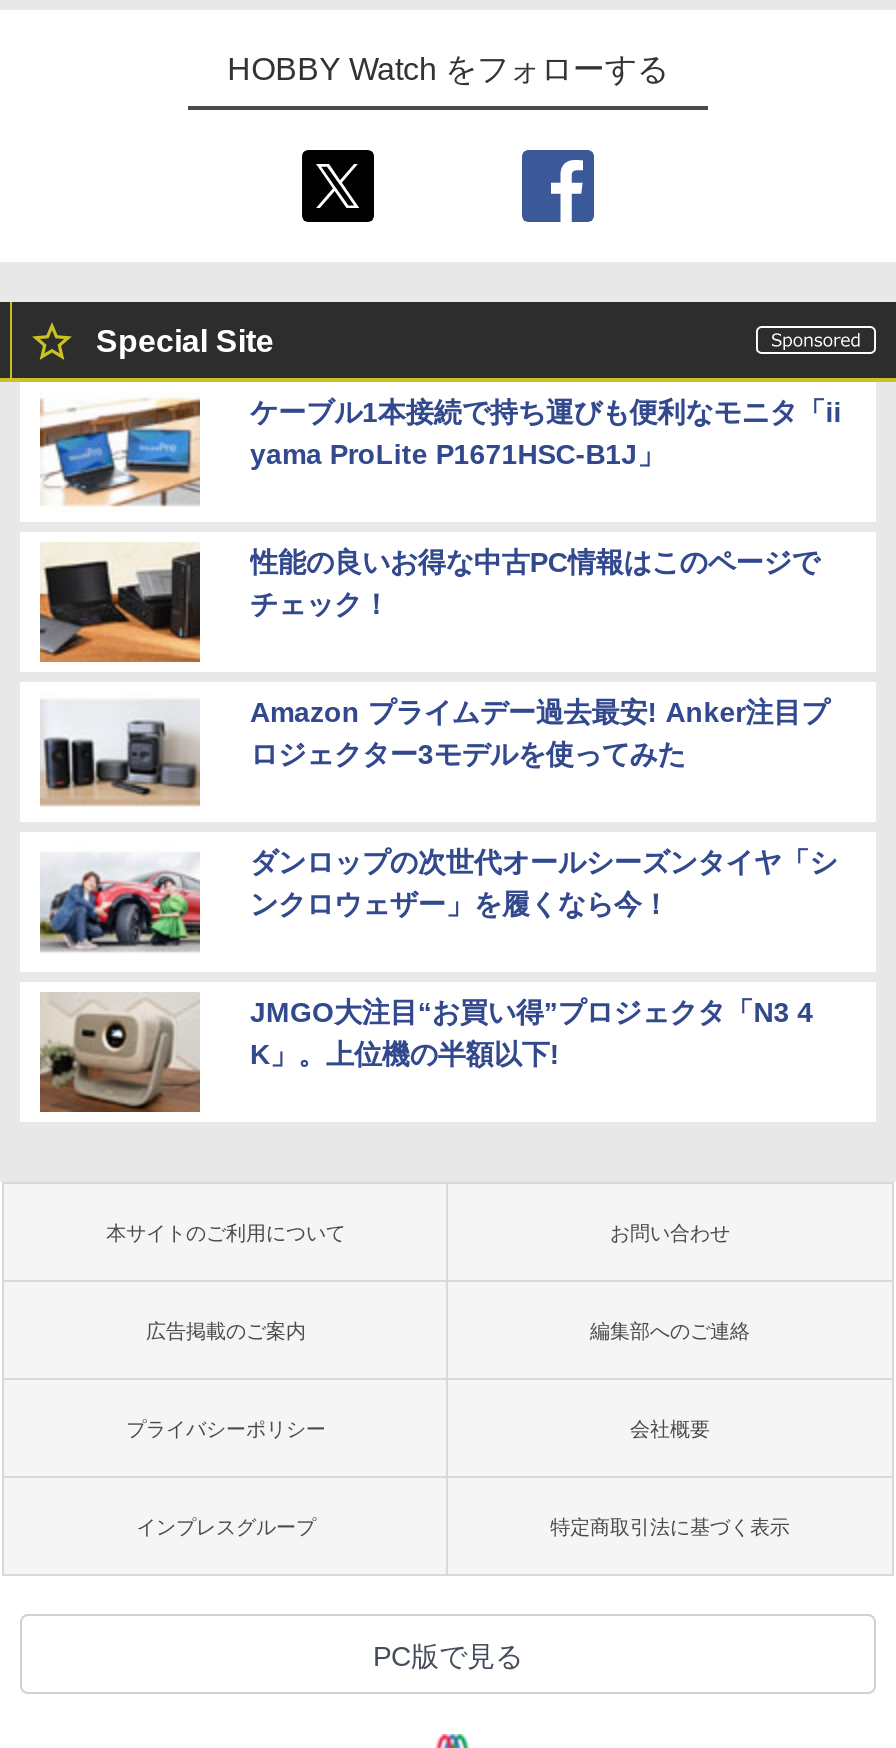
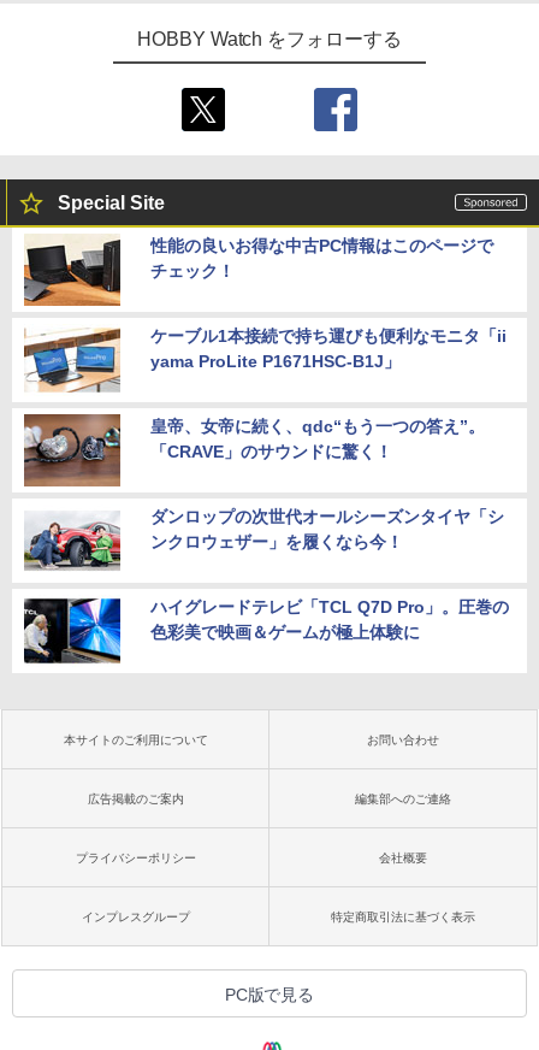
moved down: [image] | ケーブル1本接続で持ち運びも便利なモニタ「ii | yama ProLite P1671HSC-B1J」

moved up: [image] | 性能の良いお得な中古PC情報はこのページで | チェック！

- [image]
- Amazon プライムデー過去最安! Anker注目プ
- ロジェクター3モデルを使ってみた
+ [image]
+ 皇帝、女帝に続く、qdc“もう一つの答え”。
+ 「CRAVE」のサウンドに驚く！

- [image]
- JMGO大注目“お買い得”プロジェクタ「N3 4
- K」。上位機の半額以下!
+ [image]
+ ハイグレードテレビ「TCL Q7D Pro」。圧巻の
+ 色彩美で映画＆ゲームが極上体験に
